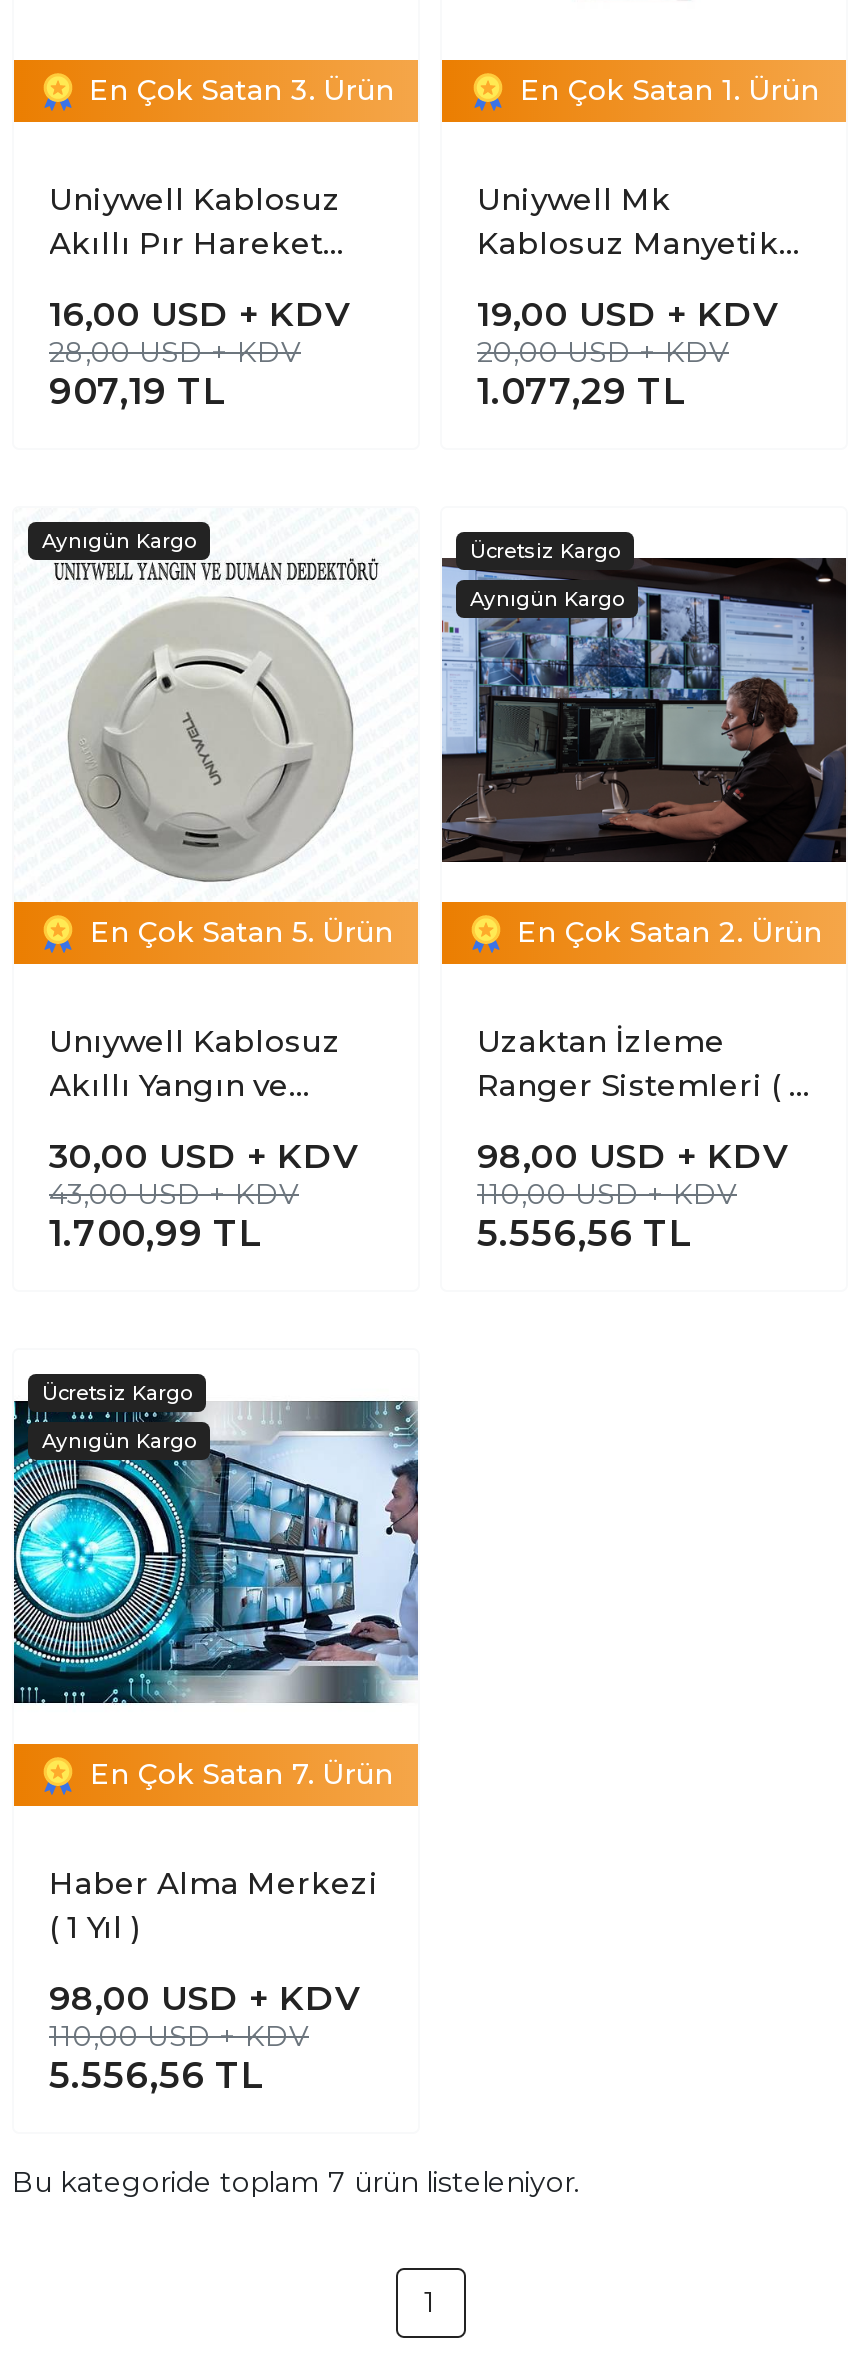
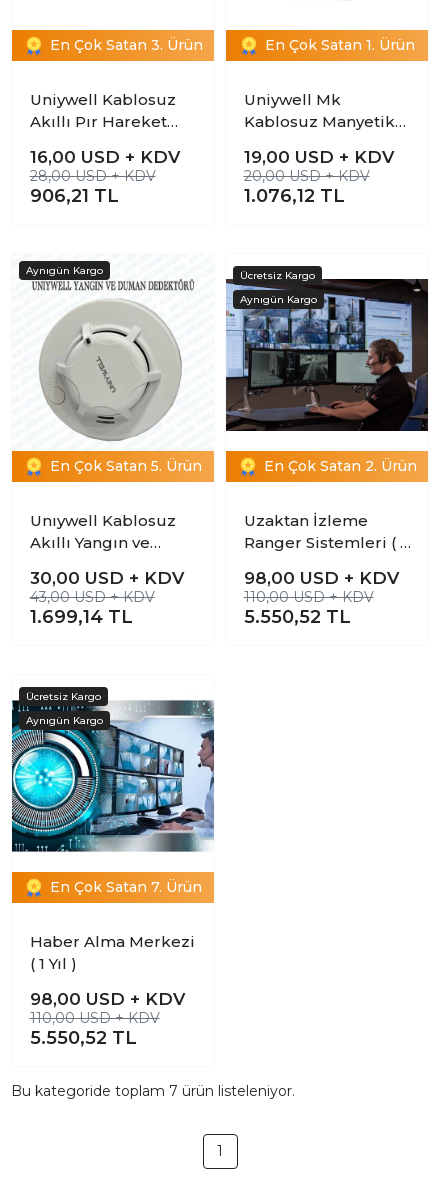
- 907,19 TL
+ 906,21 TL

- 1.077,29 TL
+ 1.076,12 TL

- 1.700,99 TL
+ 1.699,14 TL

- 5.556,56 TL
+ 5.550,52 TL

- 5.556,56 TL
+ 5.550,52 TL
